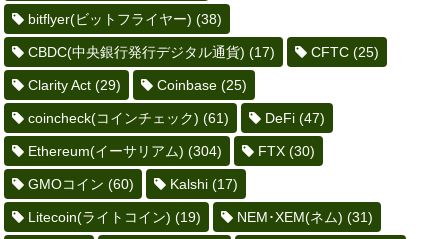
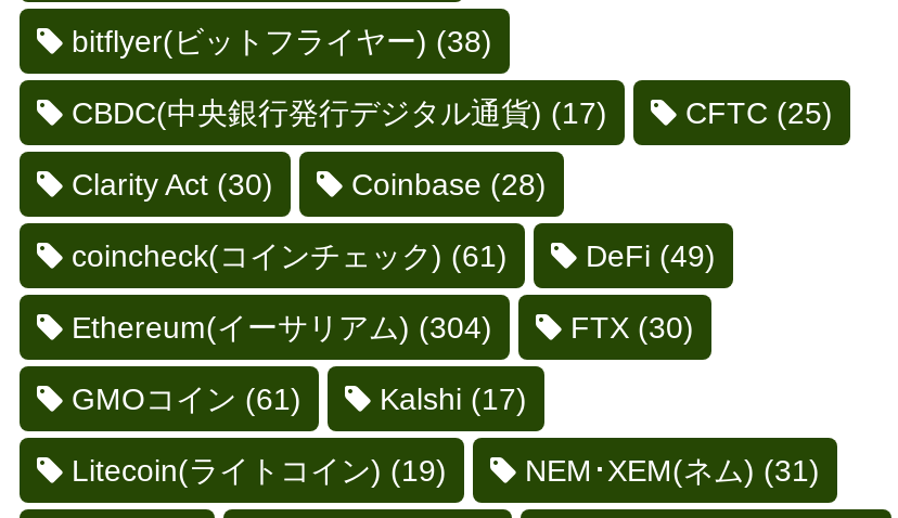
- Clarity Act (29)
+ Clarity Act (30)

- Coinbase (25)
+ Coinbase (28)

- DeFi (47)
+ DeFi (49)

- GMOコイン(60)
+ GMOコイン(61)
